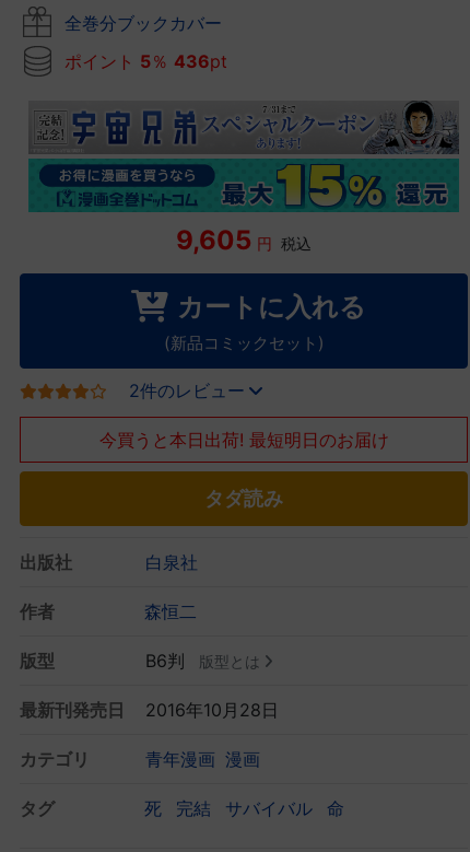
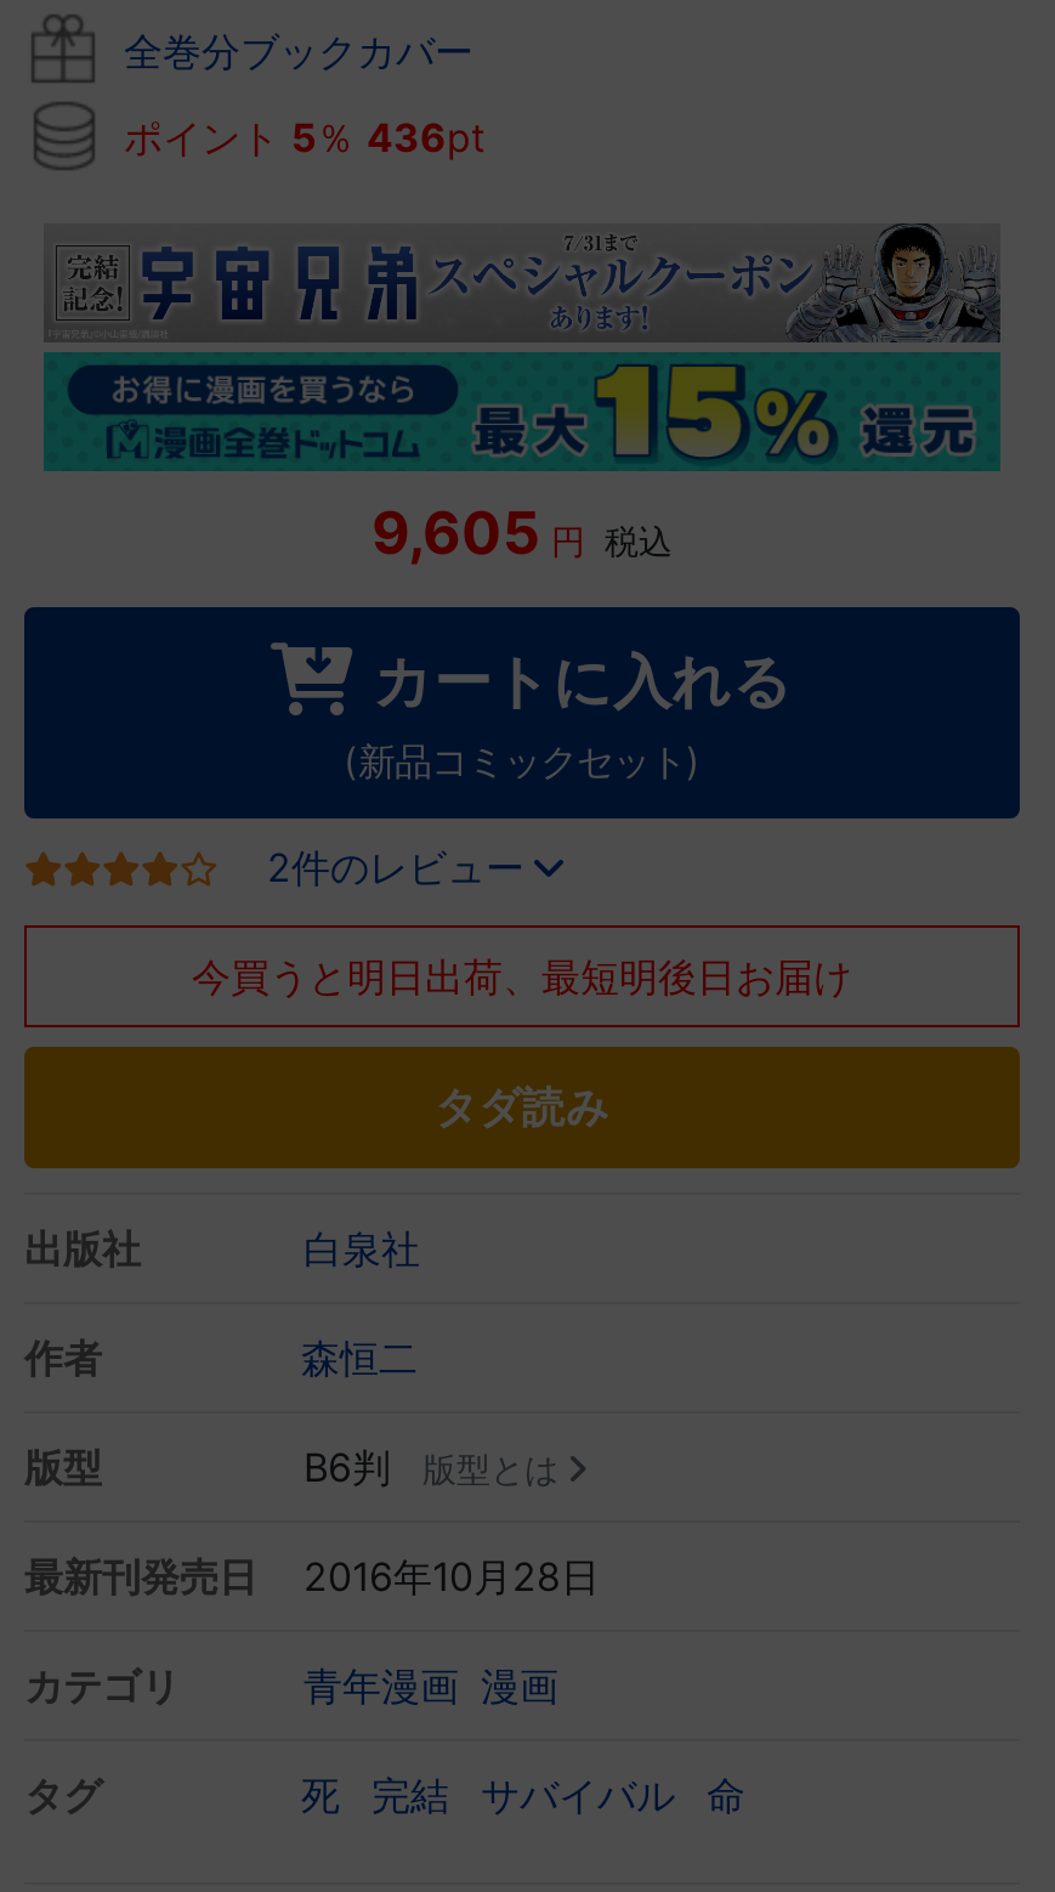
- 今買うと本日出荷! 最短明日のお届け
+ 今買うと明日出荷、最短明後日お届け
